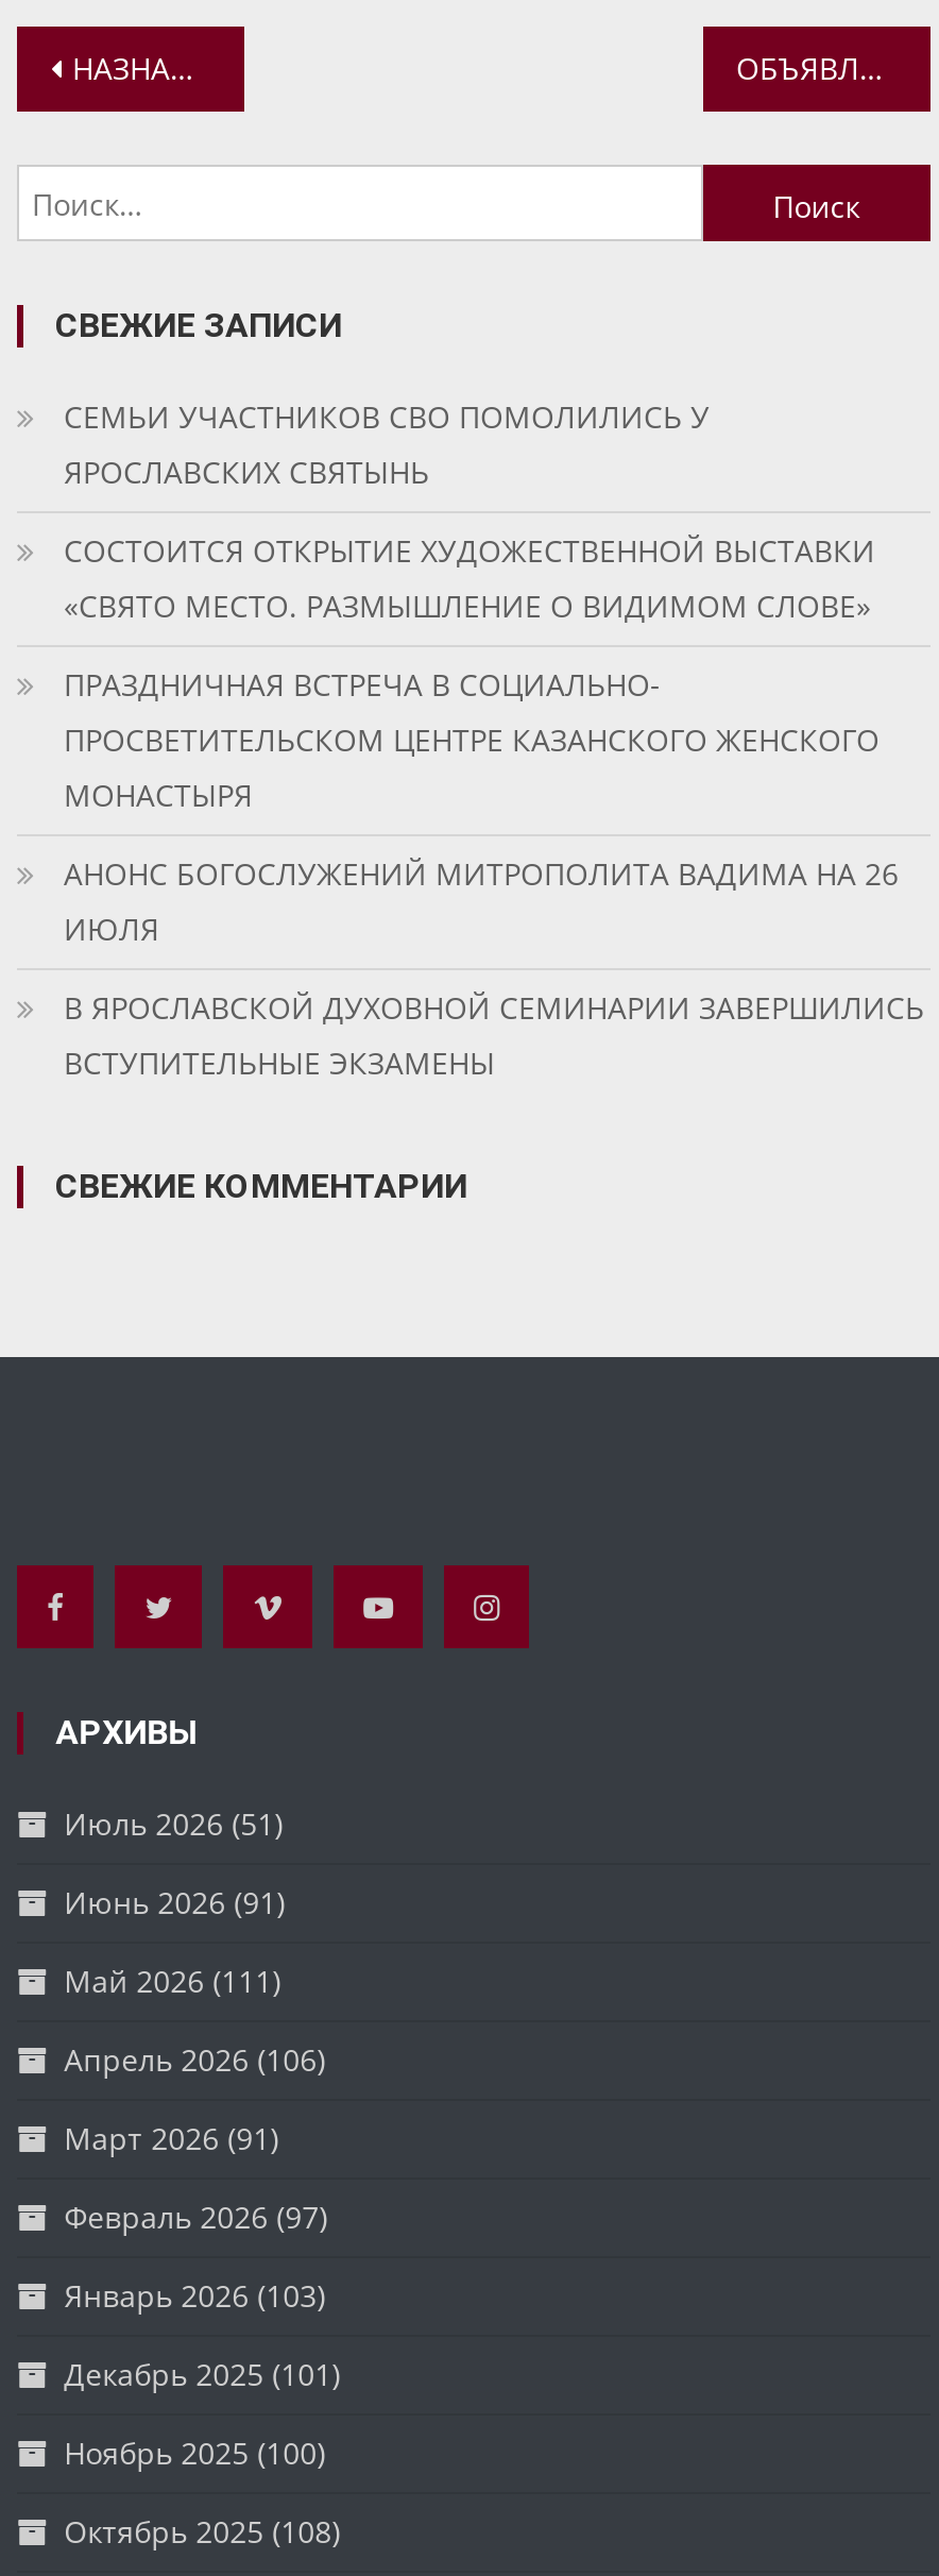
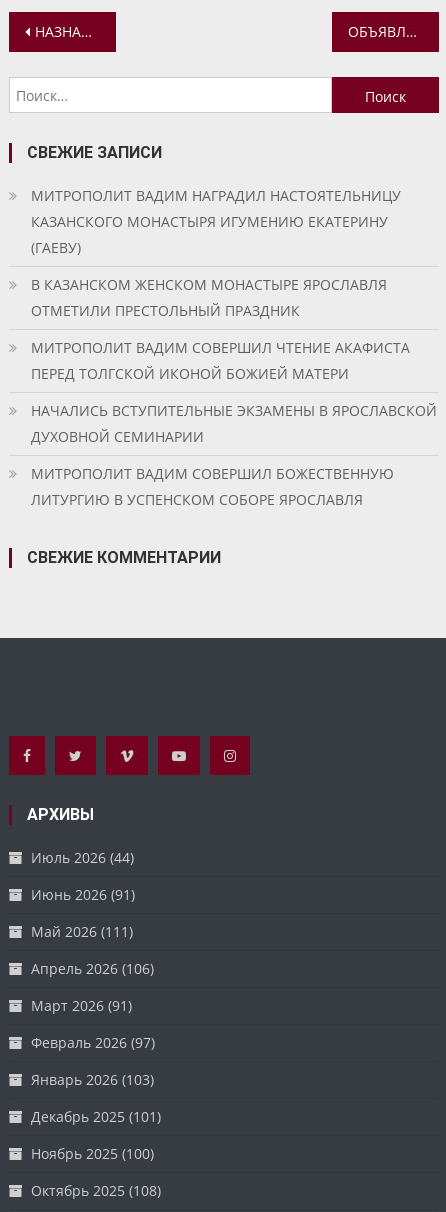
- СЕМЬИ УЧАСТНИКОВ СВО ПОМОЛИЛИСЬ У
- ЯРОСЛАВСКИХ СВЯТЫНЬ
+ МИТРОПОЛИТ ВАДИМ НАГРАДИЛ НАСТОЯТЕЛЬНИЦУ
+ КАЗАНСКОГО МОНАСТЫРЯ ИГУМЕНИЮ ЕКАТЕРИНУ
+ (ГАЕВУ)

- СОСТОИТСЯ ОТКРЫТИЕ ХУДОЖЕСТВЕННОЙ ВЫСТАВКИ
- «СВЯТО МЕСТО. РАЗМЫШЛЕНИЕ О ВИДИМОМ СЛОВЕ»
+ В КАЗАНСКОМ ЖЕНСКОМ МОНАСТЫРЕ ЯРОСЛАВЛЯ
+ ОТМЕТИЛИ ПРЕСТОЛЬНЫЙ ПРАЗДНИК

- ПРАЗДНИЧНАЯ ВСТРЕЧА В СОЦИАЛЬНО-
- ПРОСВЕТИТЕЛЬСКОМ ЦЕНТРЕ КАЗАНСКОГО ЖЕНСКОГО
- МОНАСТЫРЯ
+ МИТРОПОЛИТ ВАДИМ СОВЕРШИЛ ЧТЕНИЕ АКАФИСТА
+ ПЕРЕД ТОЛГСКОЙ ИКОНОЙ БОЖИЕЙ МАТЕРИ

- АНОНС БОГОСЛУЖЕНИЙ МИТРОПОЛИТА ВАДИМА НА 26
- ИЮЛЯ
+ НАЧАЛИСЬ ВСТУПИТЕЛЬНЫЕ ЭКЗАМЕНЫ В ЯРОСЛАВСКОЙ
+ ДУХОВНОЙ СЕМИНАРИИ

- В ЯРОСЛАВСКОЙ ДУХОВНОЙ СЕМИНАРИИ ЗАВЕРШИЛИСЬ
- ВСТУПИТЕЛЬНЫЕ ЭКЗАМЕНЫ
+ МИТРОПОЛИТ ВАДИМ СОВЕРШИЛ БОЖЕСТВЕННУЮ
+ ЛИТУРГИЮ В УСПЕНСКОМ СОБОРЕ ЯРОСЛАВЛЯ

- Июль 2026 (51)
+ Июль 2026 (44)
